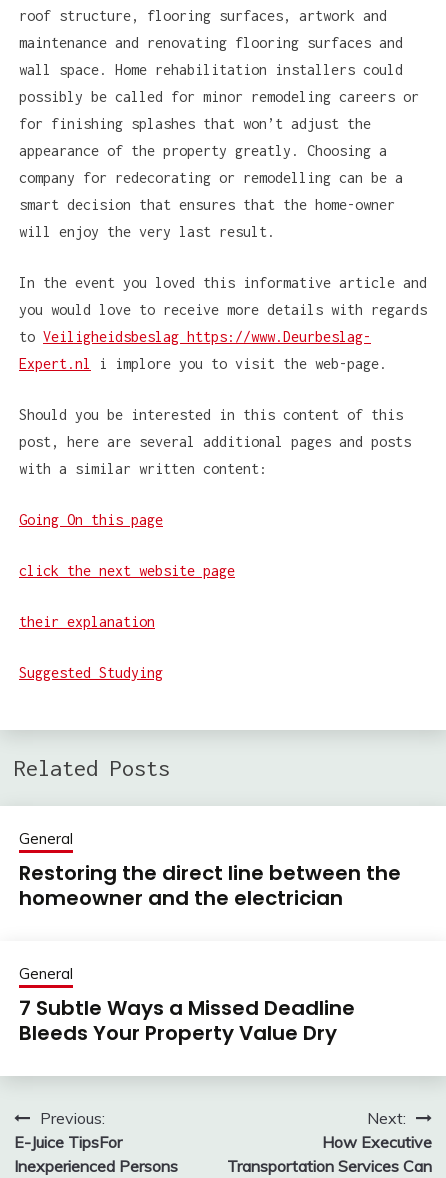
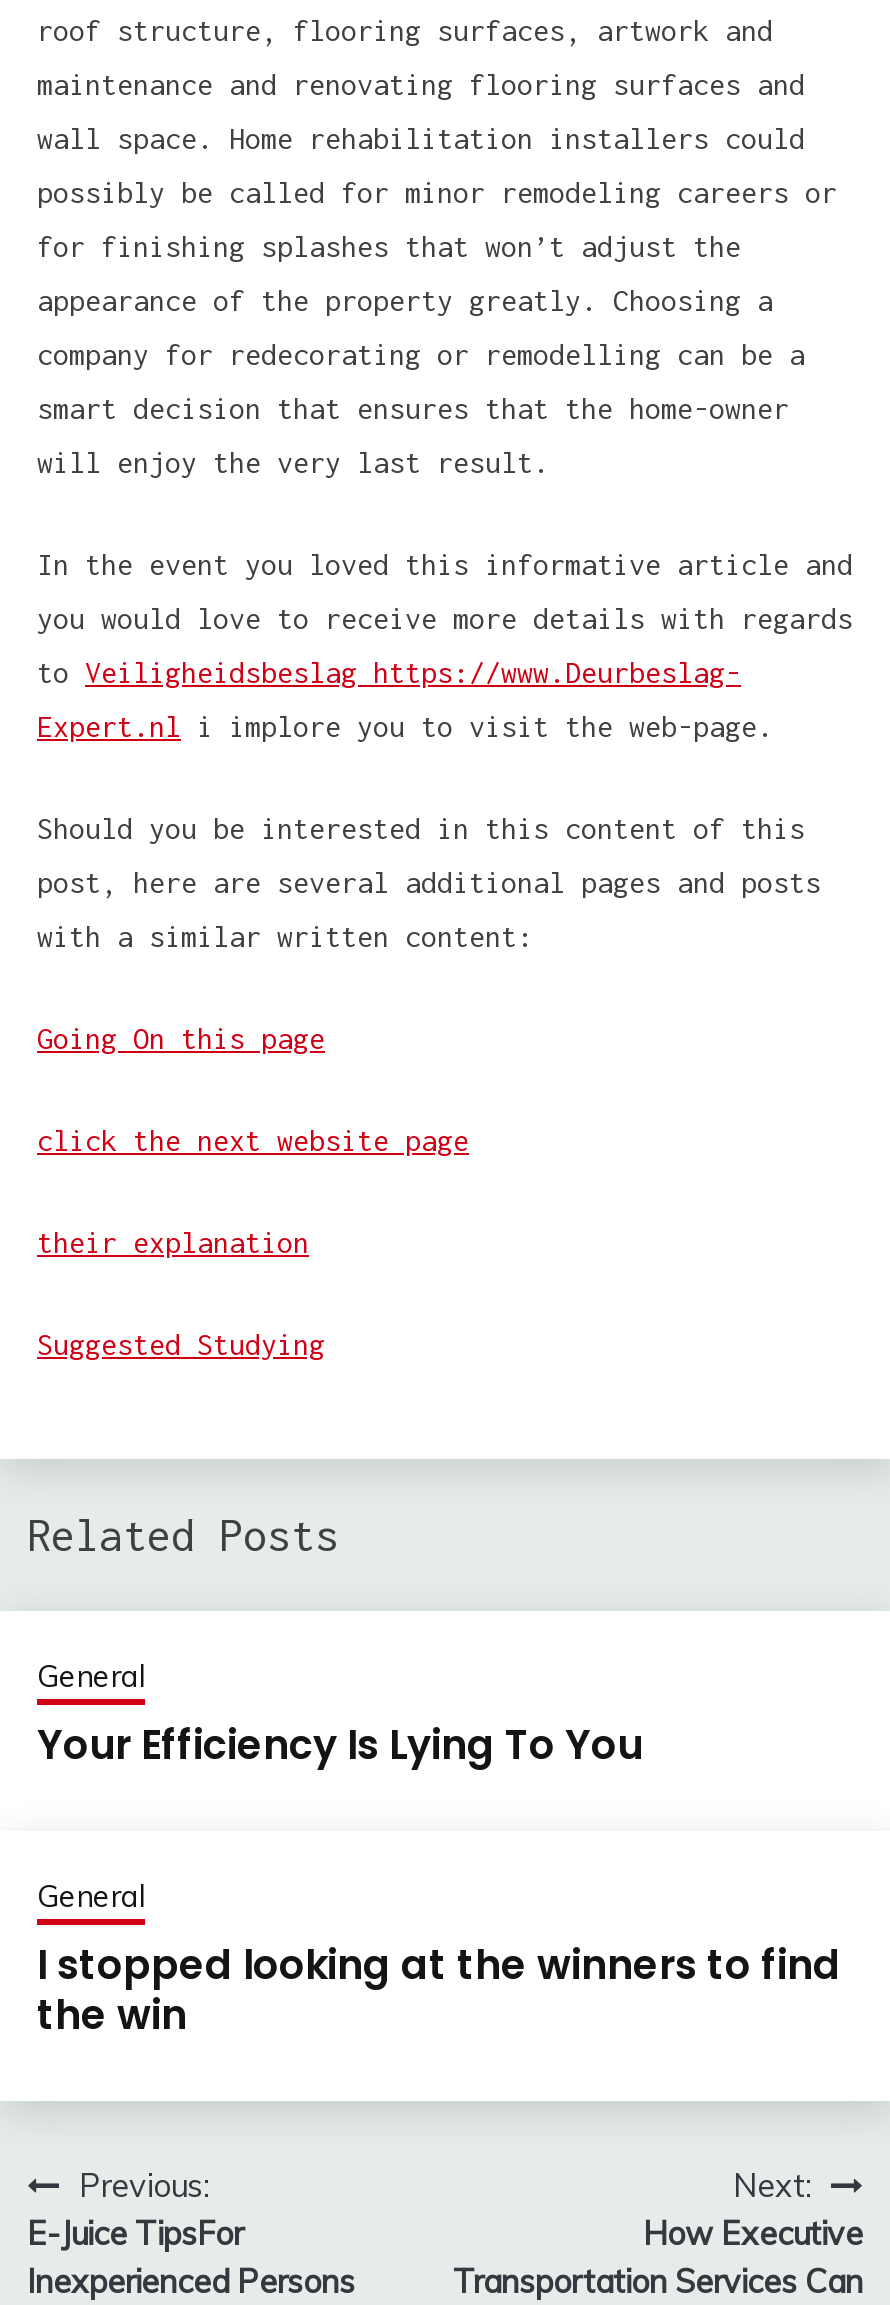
- Restoring the direct line between the
- homeowner and the electrician
+ Your Efficiency Is Lying To You

- 7 Subtle Ways a Missed Deadline
- Bleeds Your Property Value Dry
+ I stopped looking at the winners to find
+ the win
